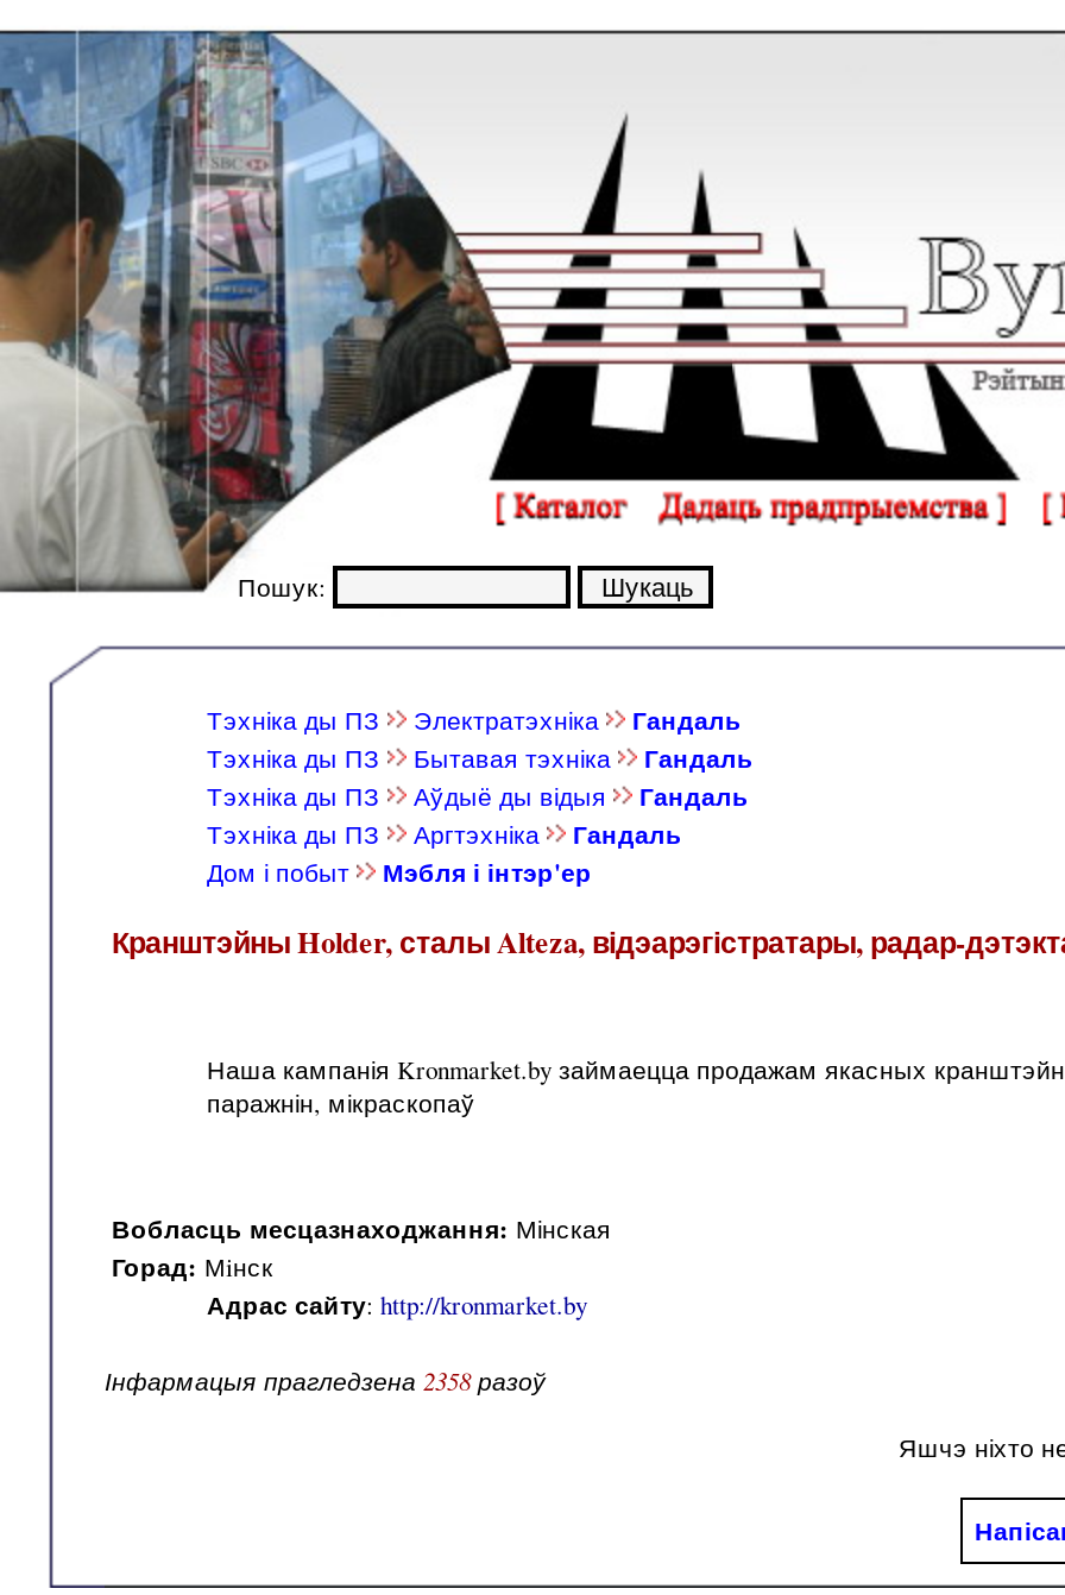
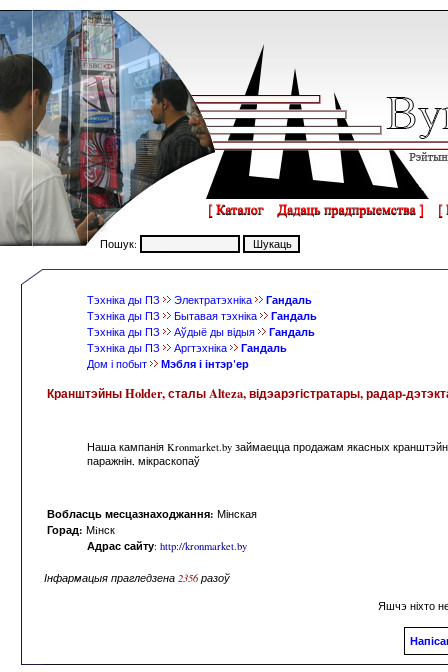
- Інфармацыя прагледзена 2358 разоў
+ Інфармацыя прагледзена 2356 разоў
